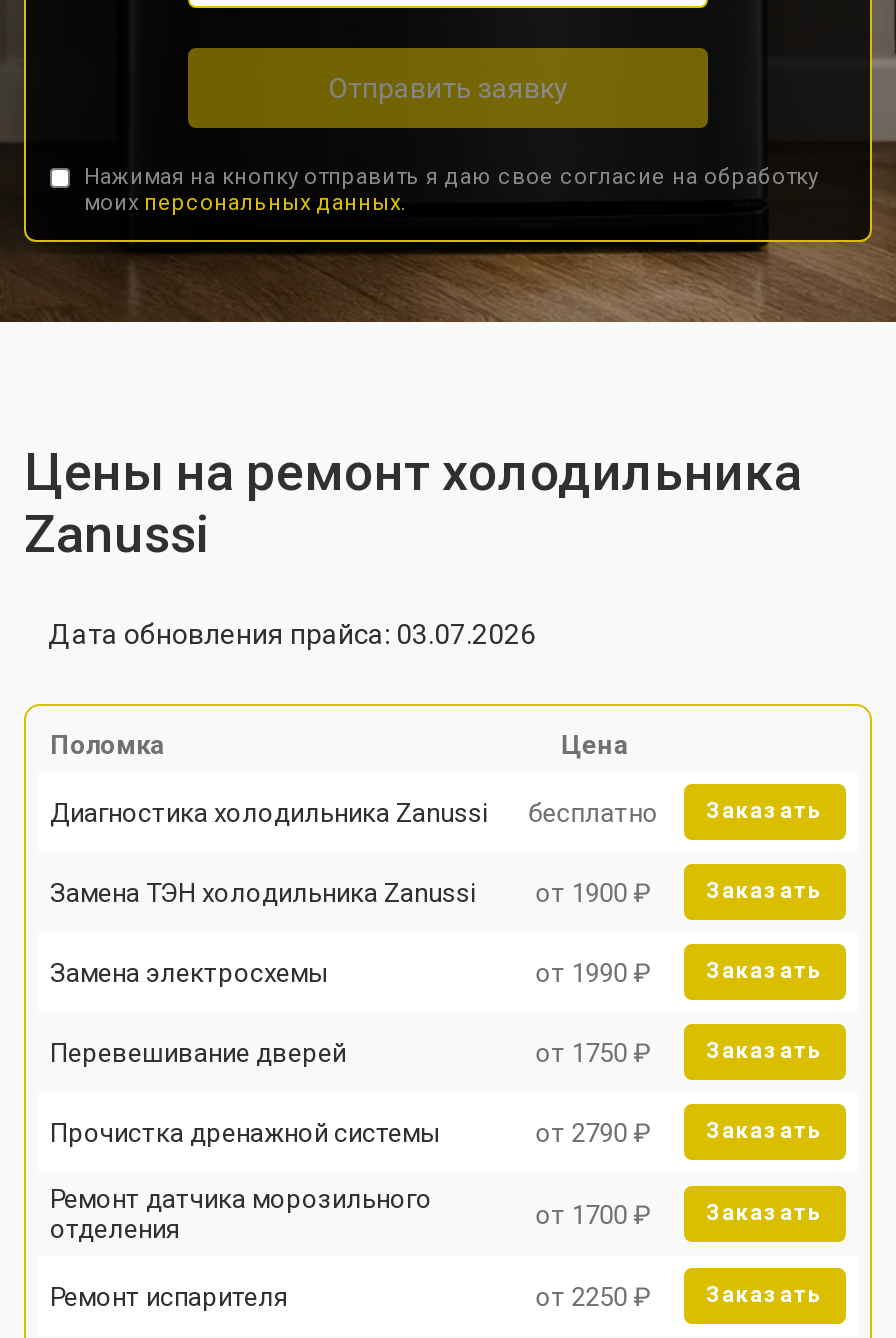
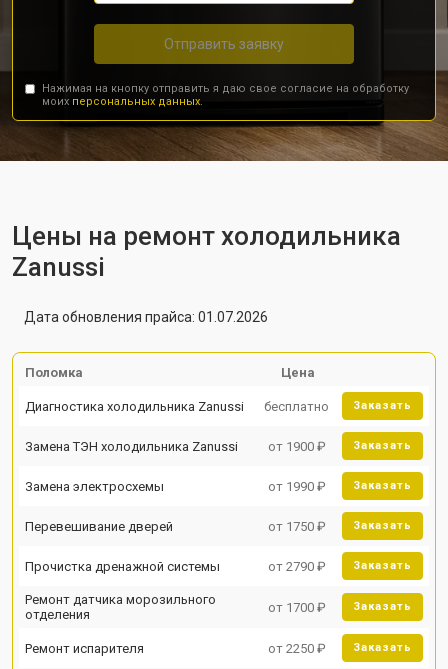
- Дата обновления прайса: 03.07.2026
+ Дата обновления прайса: 01.07.2026
